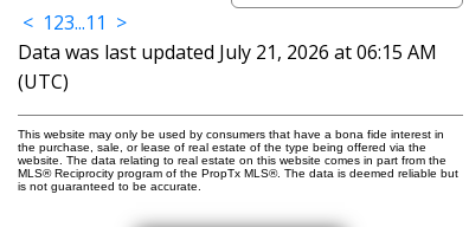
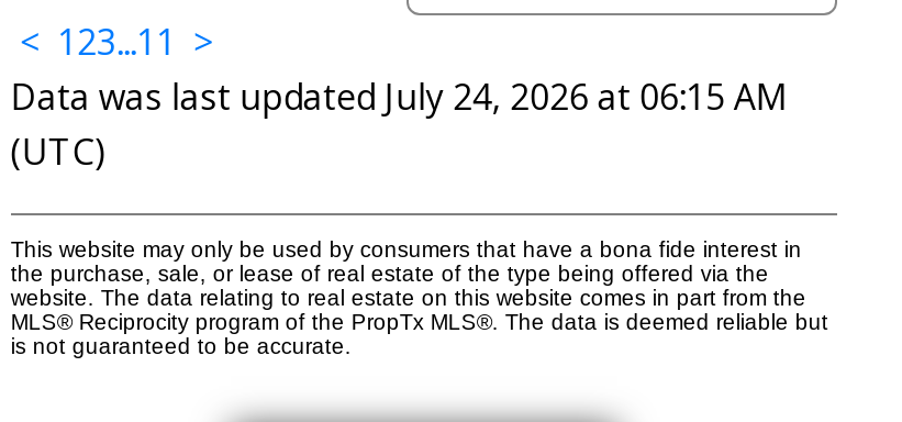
- Data was last updated July 21, 2026 at 06:15 AM
+ Data was last updated July 24, 2026 at 06:15 AM
